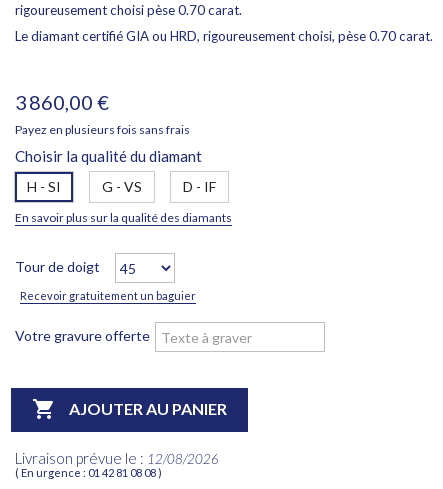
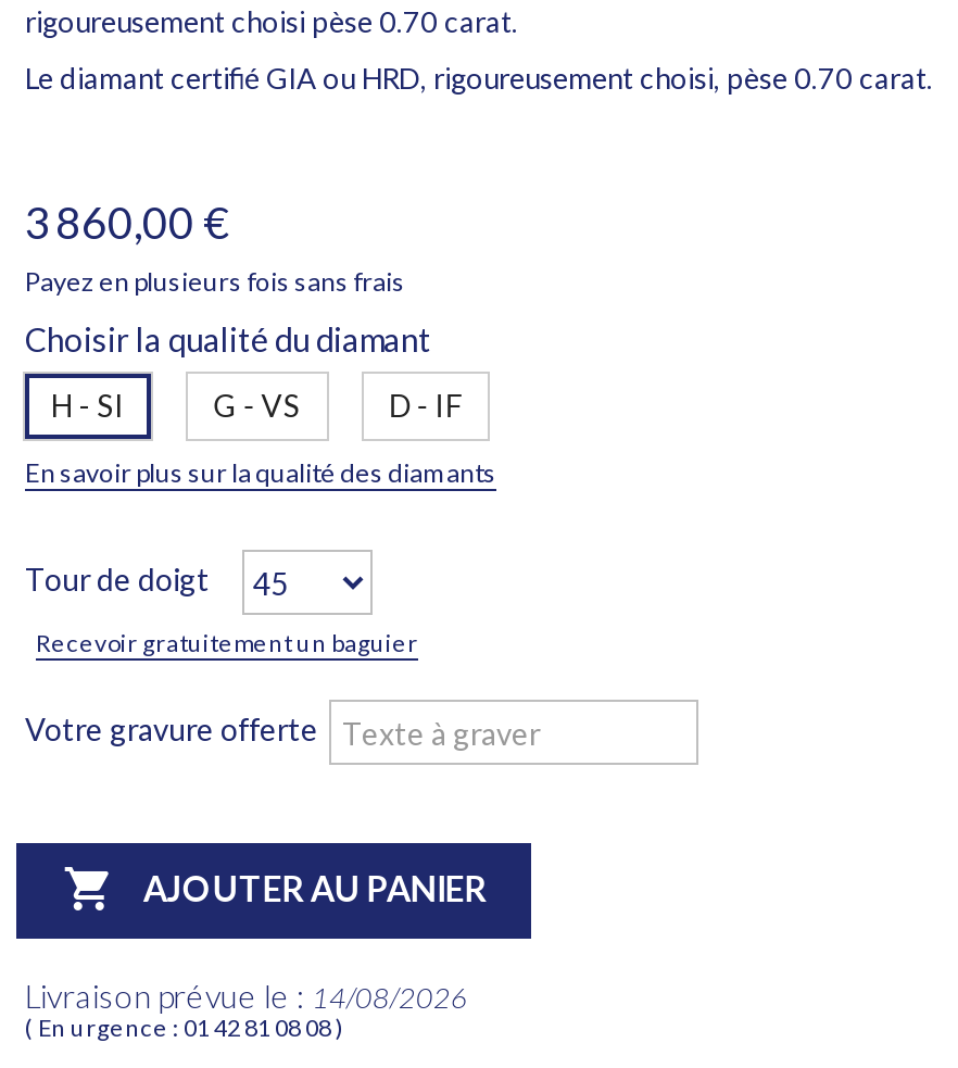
- Livraison prévue le : 12/08/2026
+ Livraison prévue le : 14/08/2026
